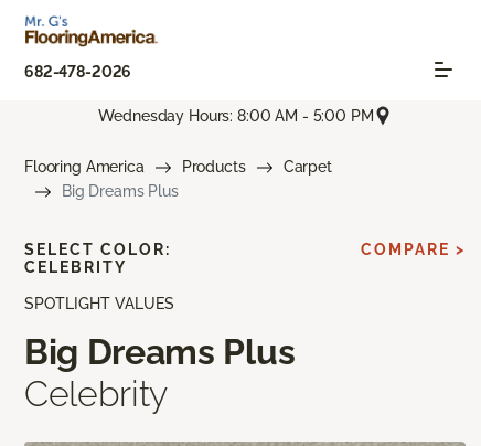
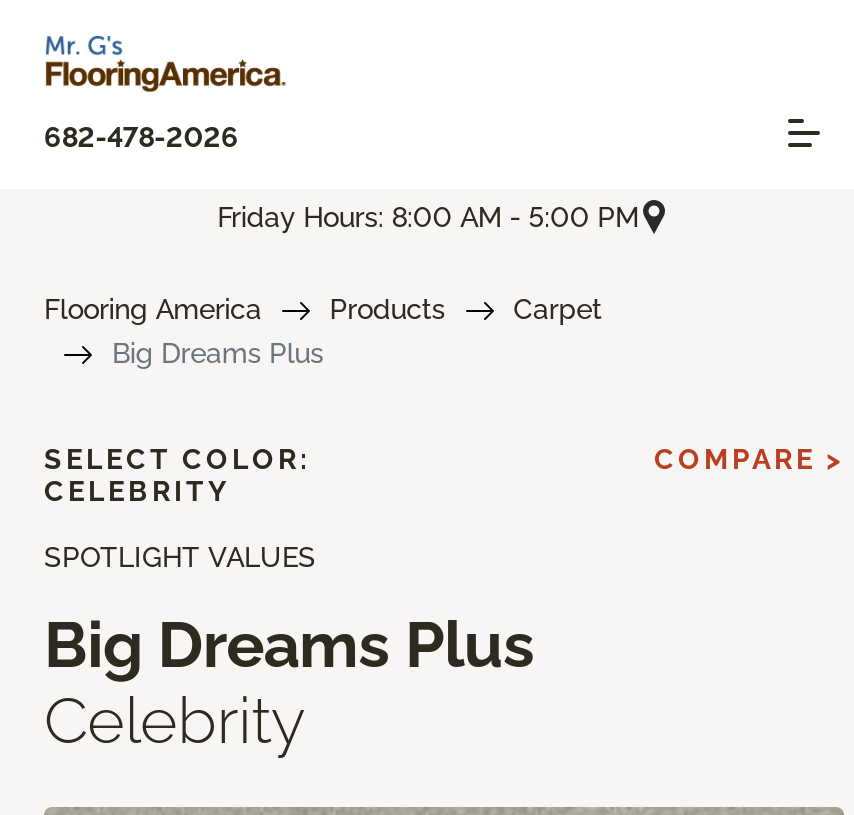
- Wednesday Hours: 8:00 AM - 5:00 PM
+ Friday Hours: 8:00 AM - 5:00 PM
